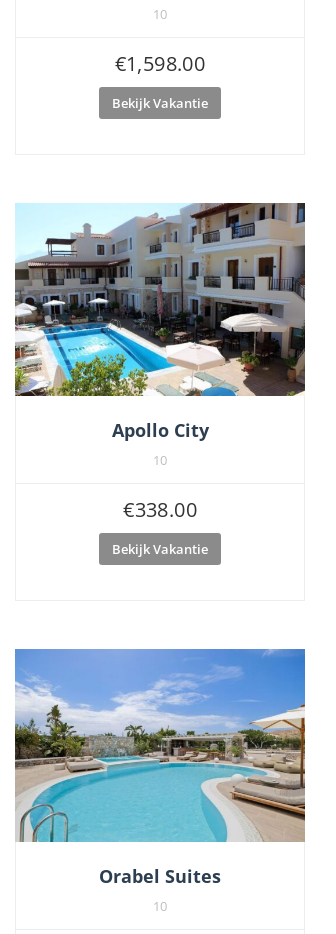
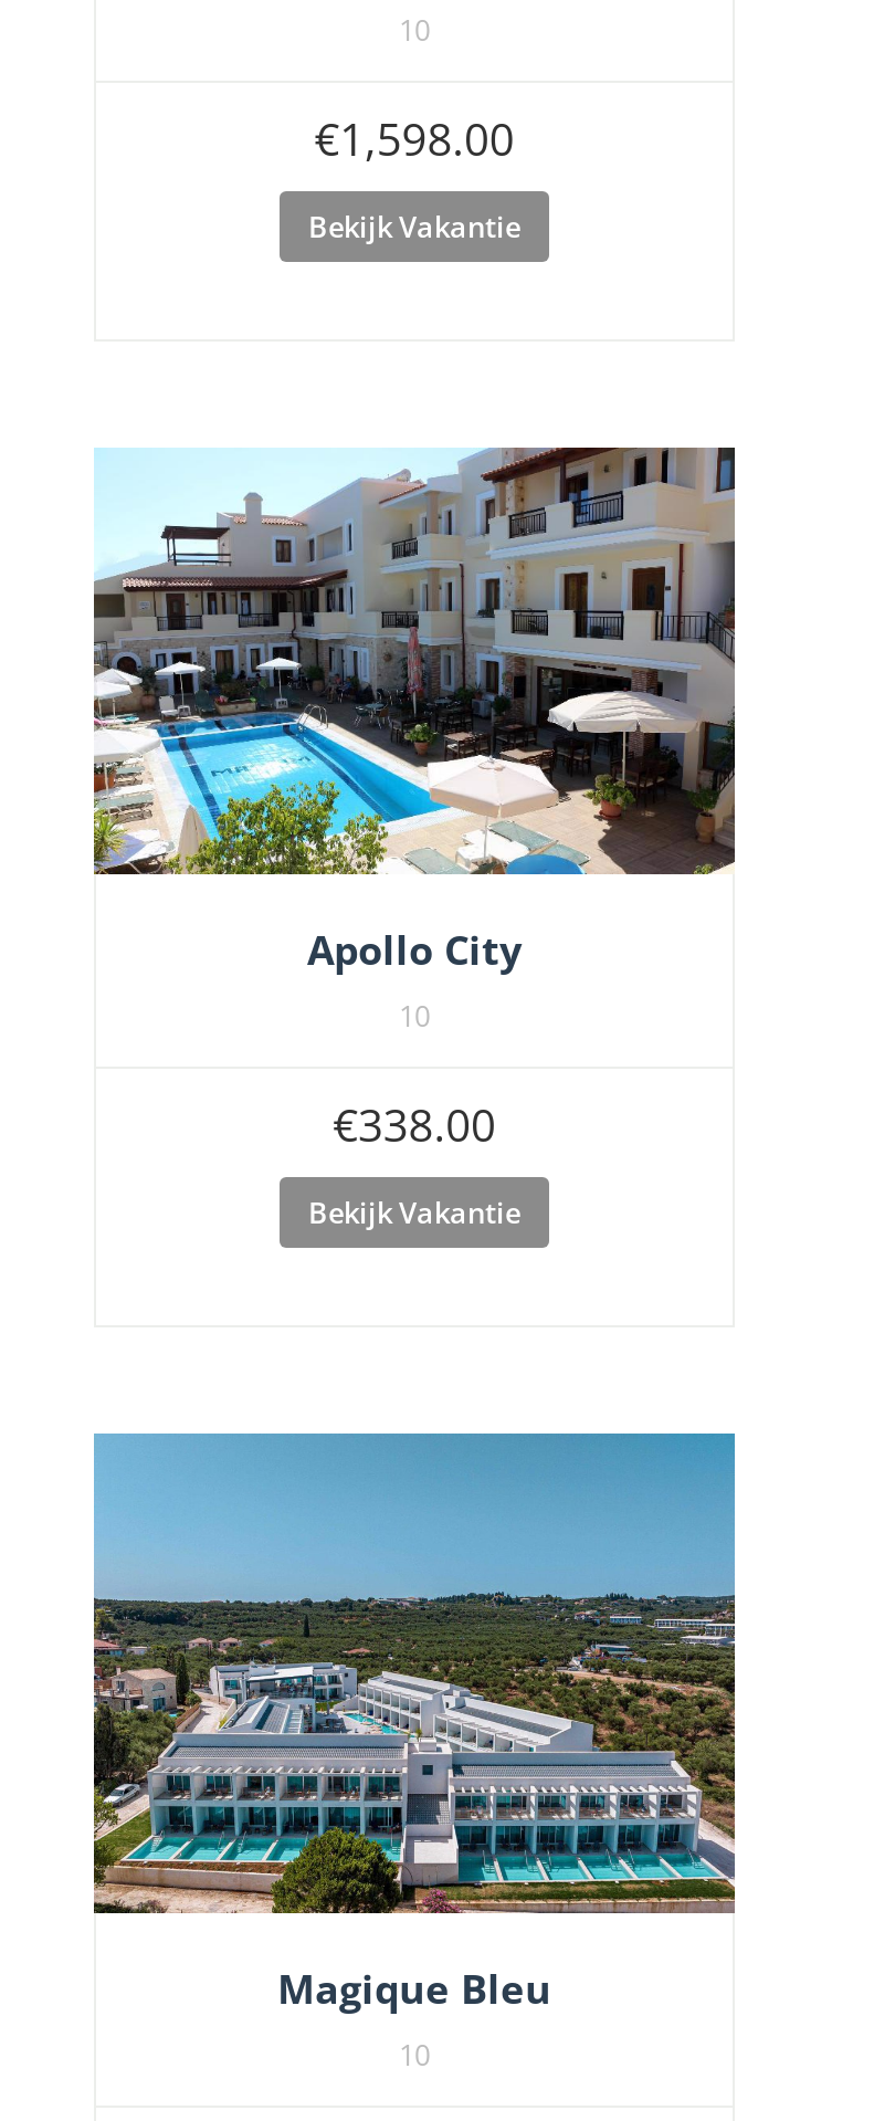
- [image]
- Orabel Suites
+ [image]
+ Magique Bleu
